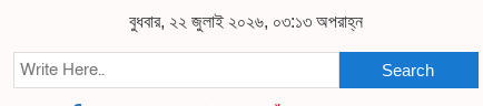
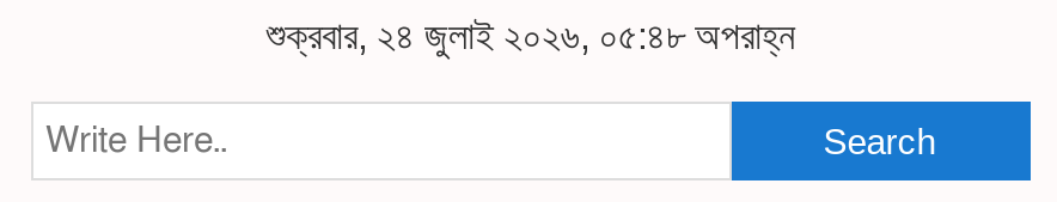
- বুধবার, ২২ জুলাই ২০২৬, ০৩:১৩ অপরাহ্ন
+ শুক্রবার, ২৪ জুলাই ২০২৬, ০৫:৪৮ অপরাহ্ন
